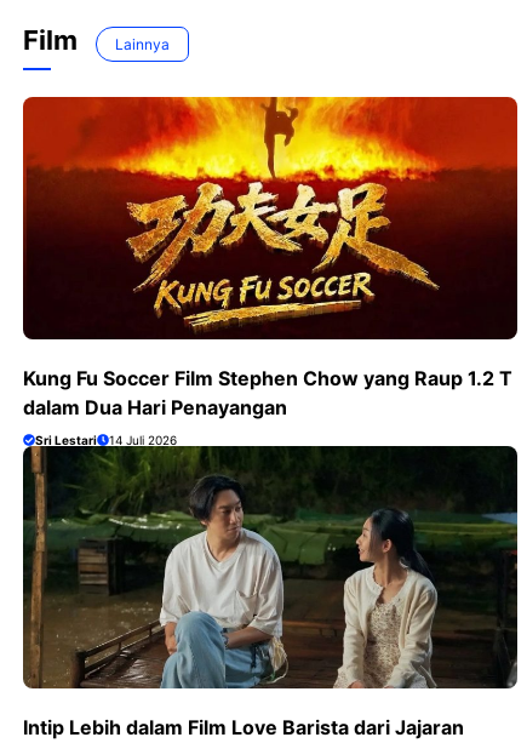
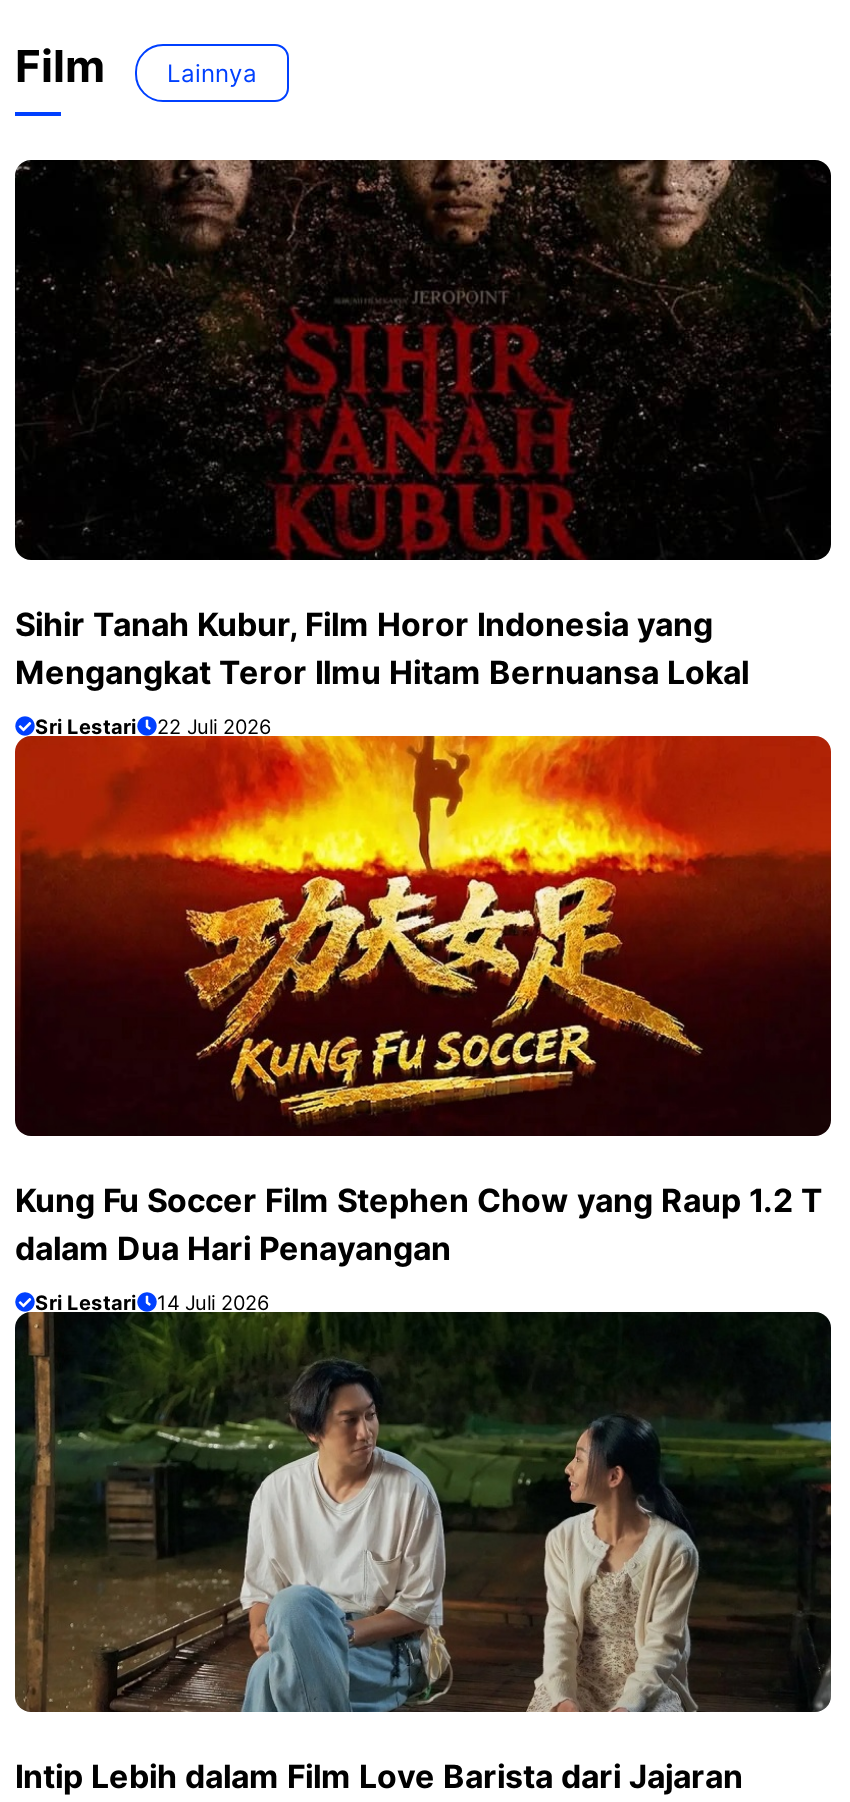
+ [image]
+ Sihir Tanah Kubur, Film Horor Indonesia yang
+ Mengangkat Teror Ilmu Hitam Bernuansa Lokal
+ Sri Lestari
+ 22 Juli 2026
